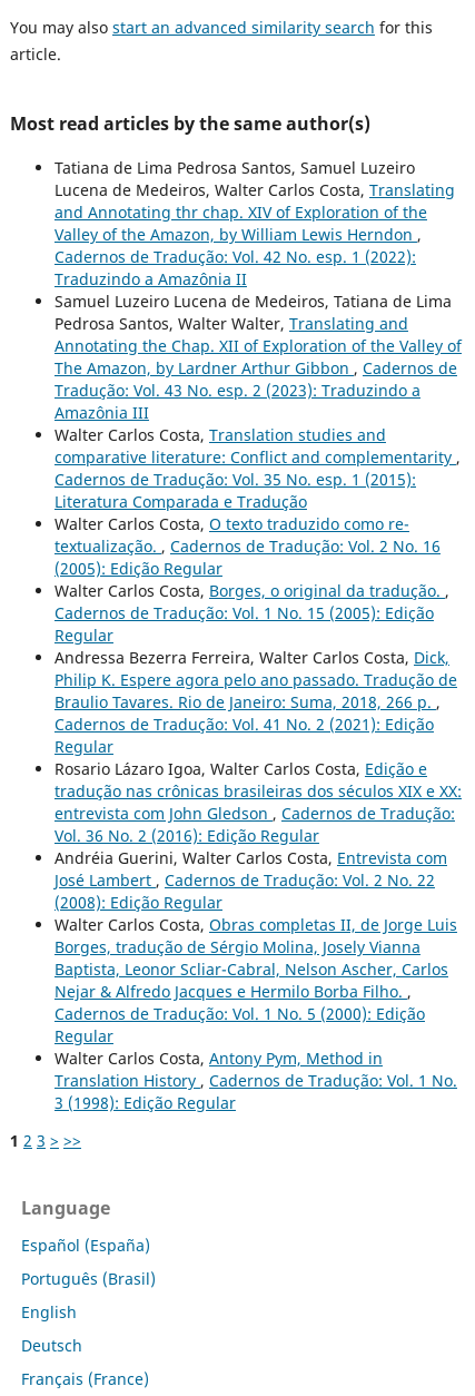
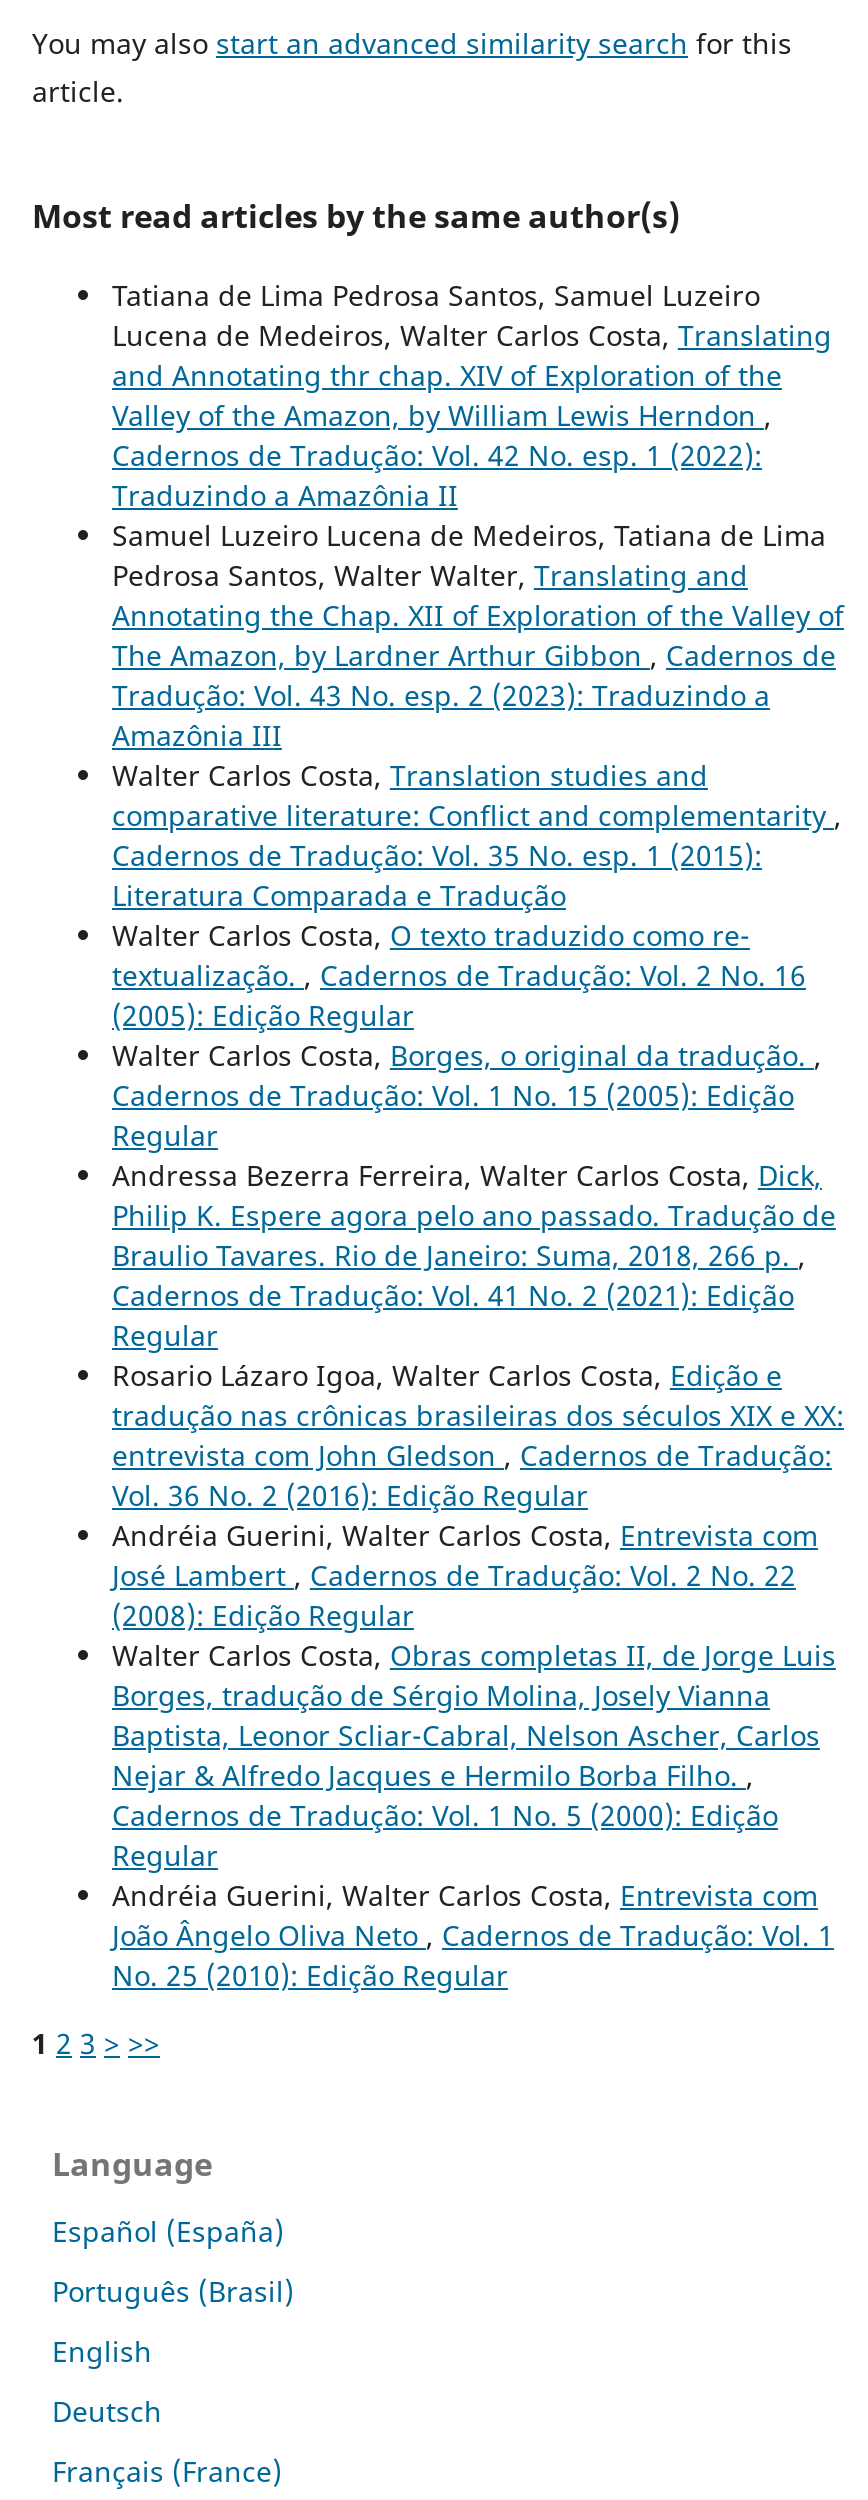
- Walter Carlos Costa, Antony Pym, Method in
- Translation History, Cadernos de Tradução: Vol. 1 No.
- 3 (1998): Edição Regular
+ Andréia Guerini, Walter Carlos Costa, Entrevista com
+ João Ângelo Oliva Neto, Cadernos de Tradução: Vol. 1
+ No. 25 (2010): Edição Regular
